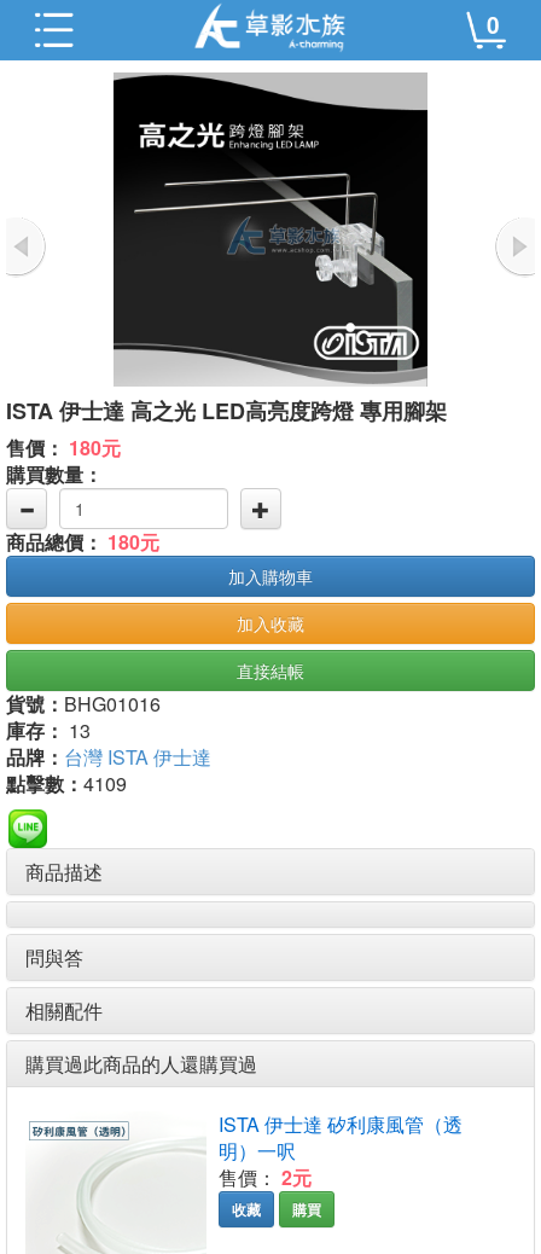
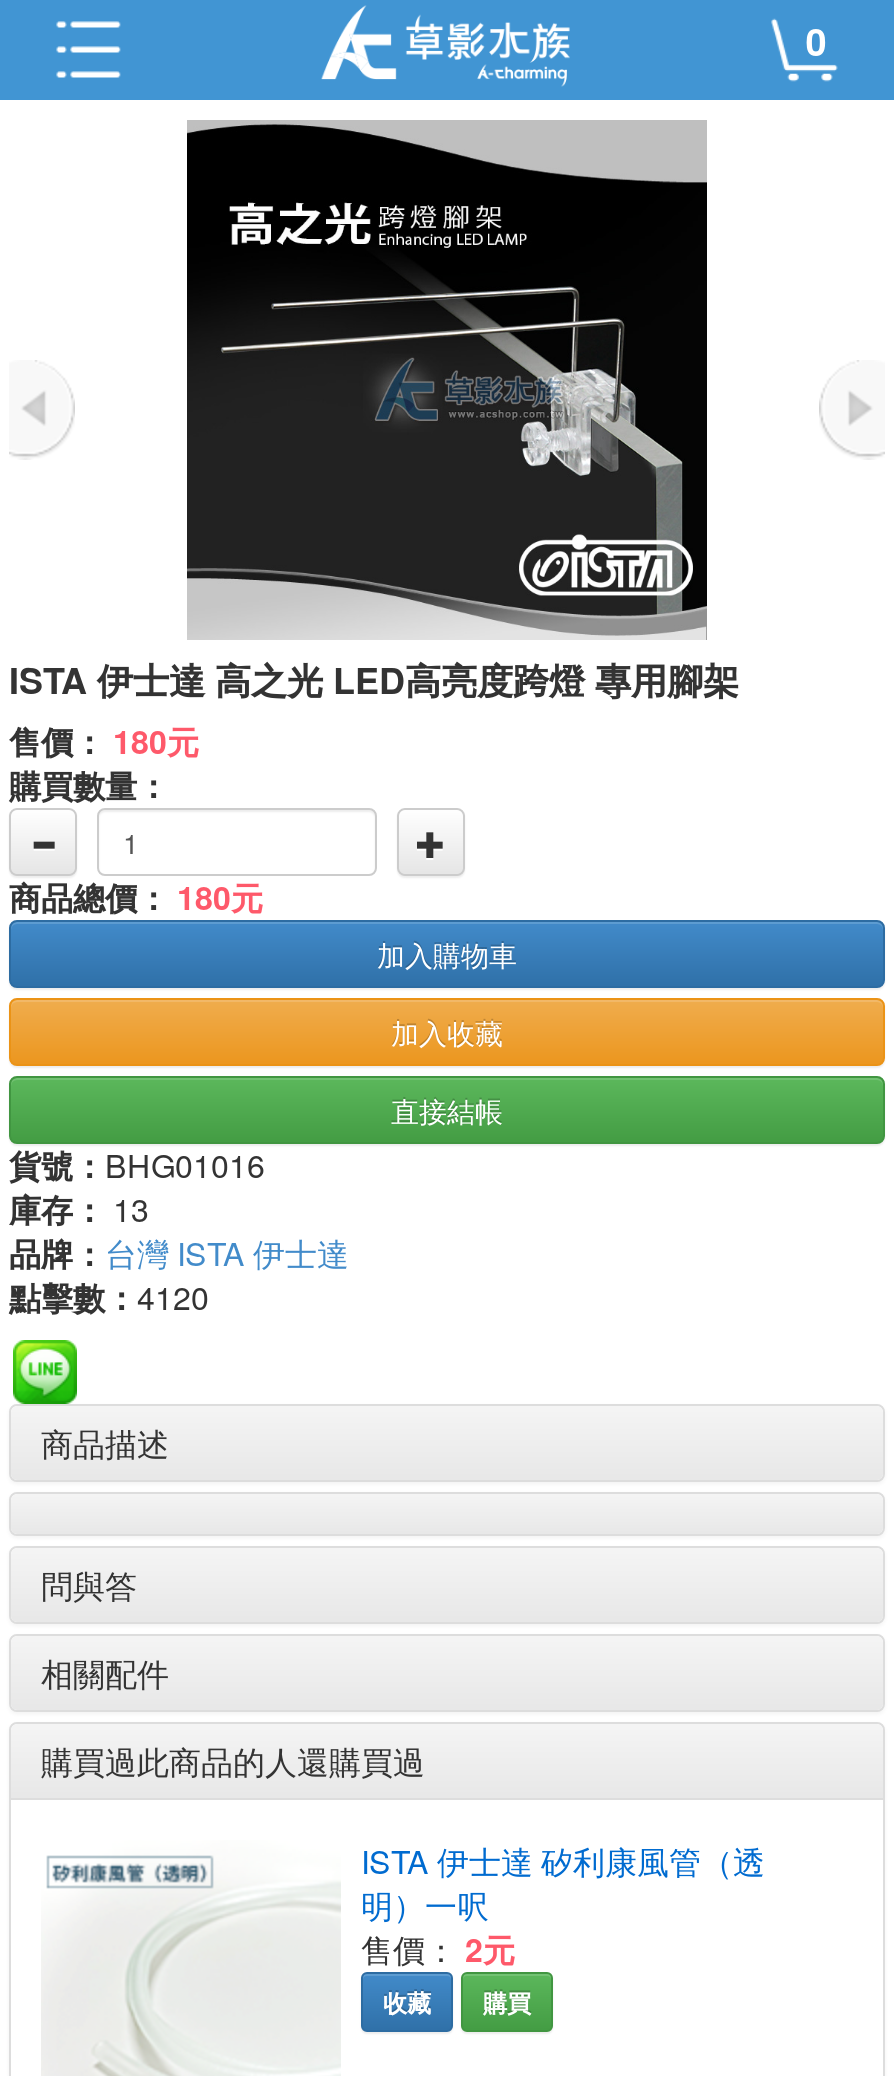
- 點擊數：4109
+ 點擊數：4120
